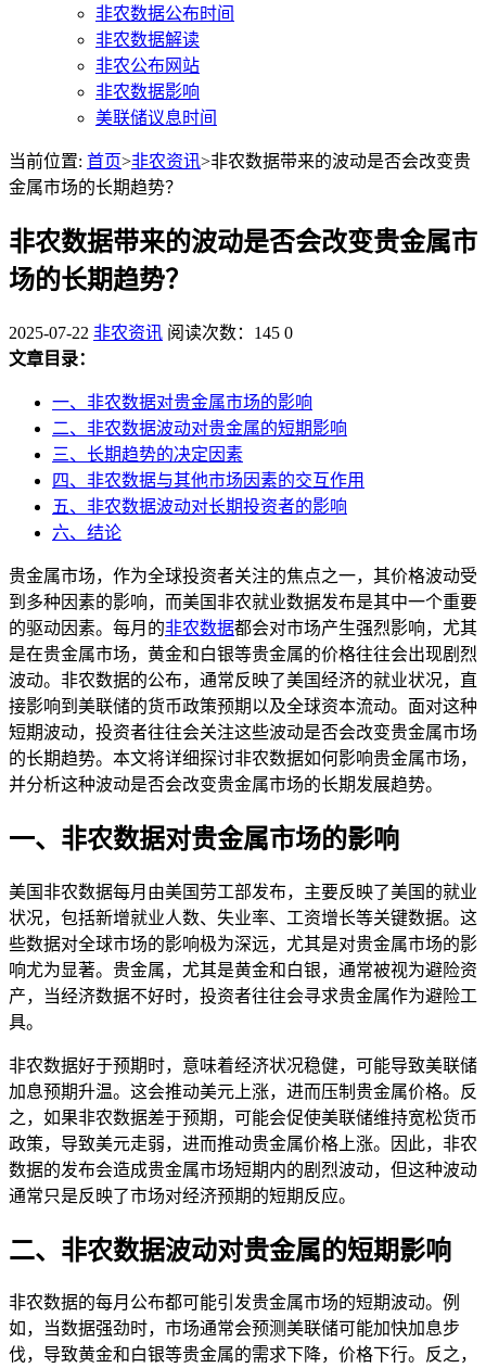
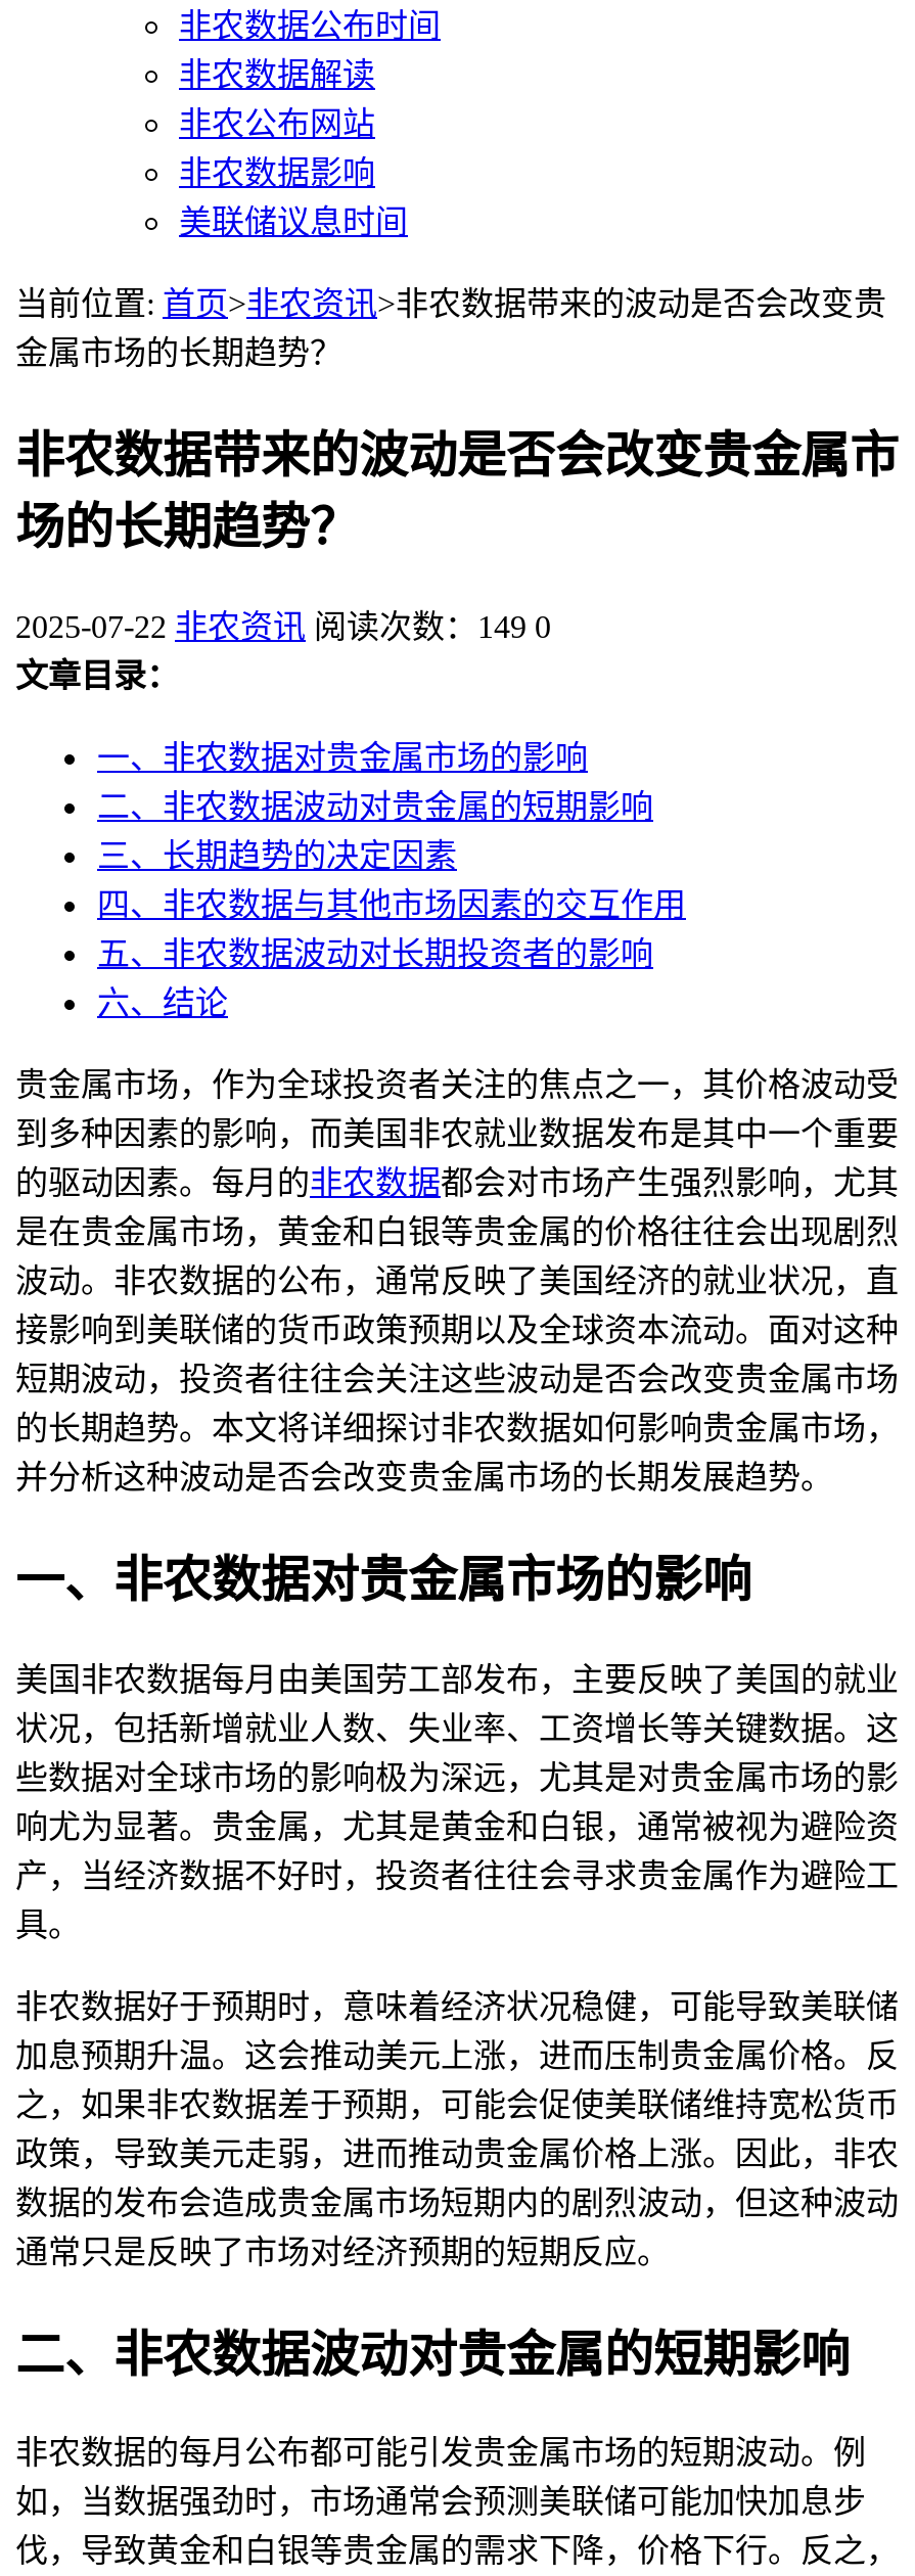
- 2025-07-22 非农资讯 阅读次数：145 0
+ 2025-07-22 非农资讯 阅读次数：149 0
